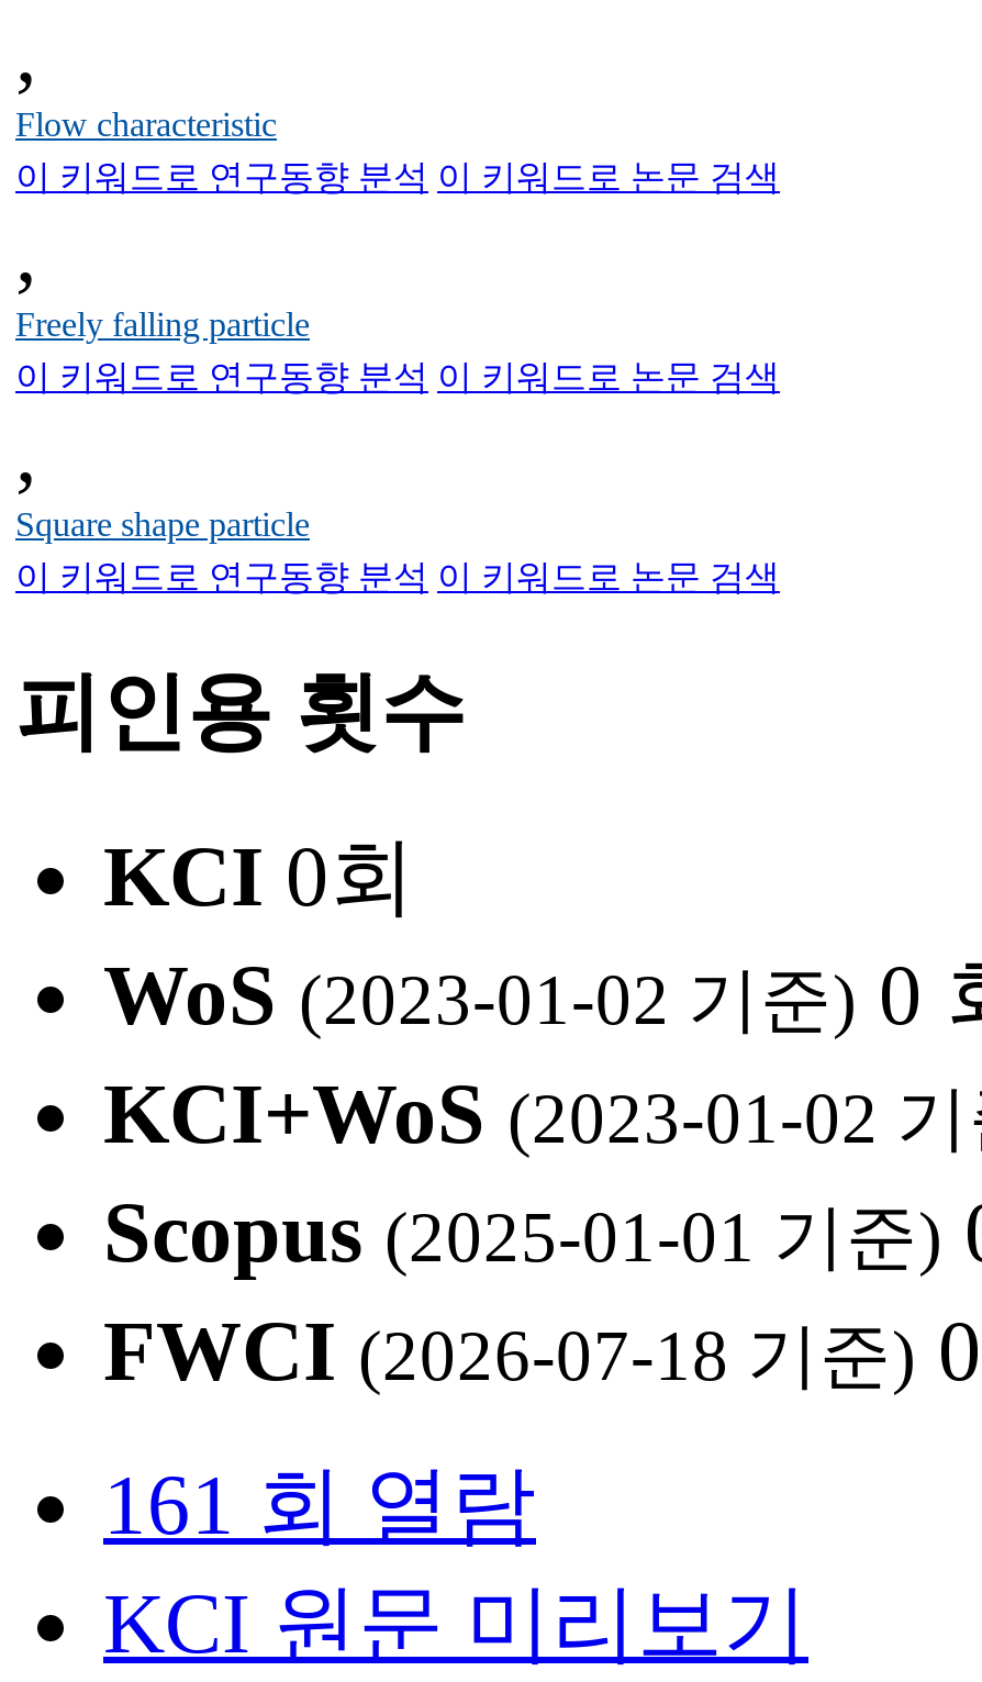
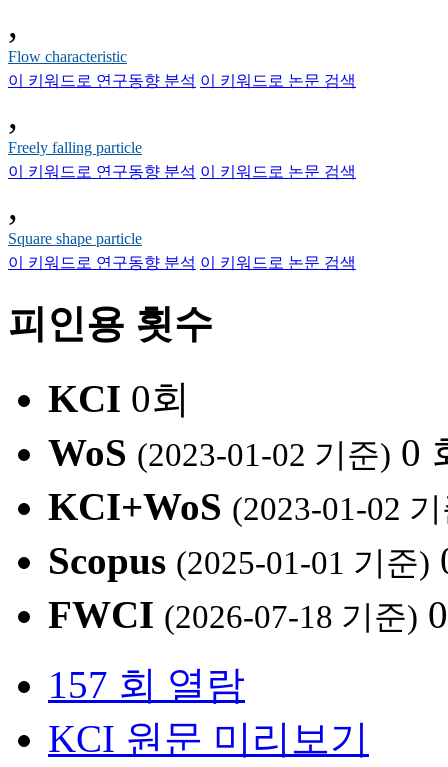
- 161 회 열람
+ 157 회 열람
